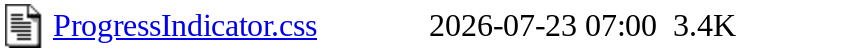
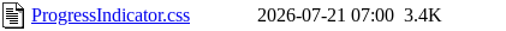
- 2026-07-23 07:00 3.4K
+ 2026-07-21 07:00 3.4K
